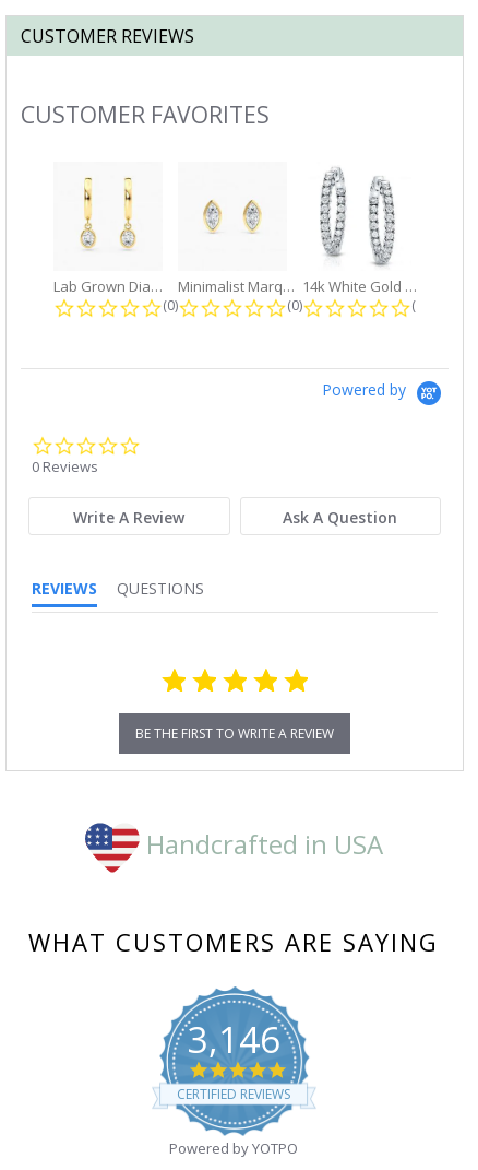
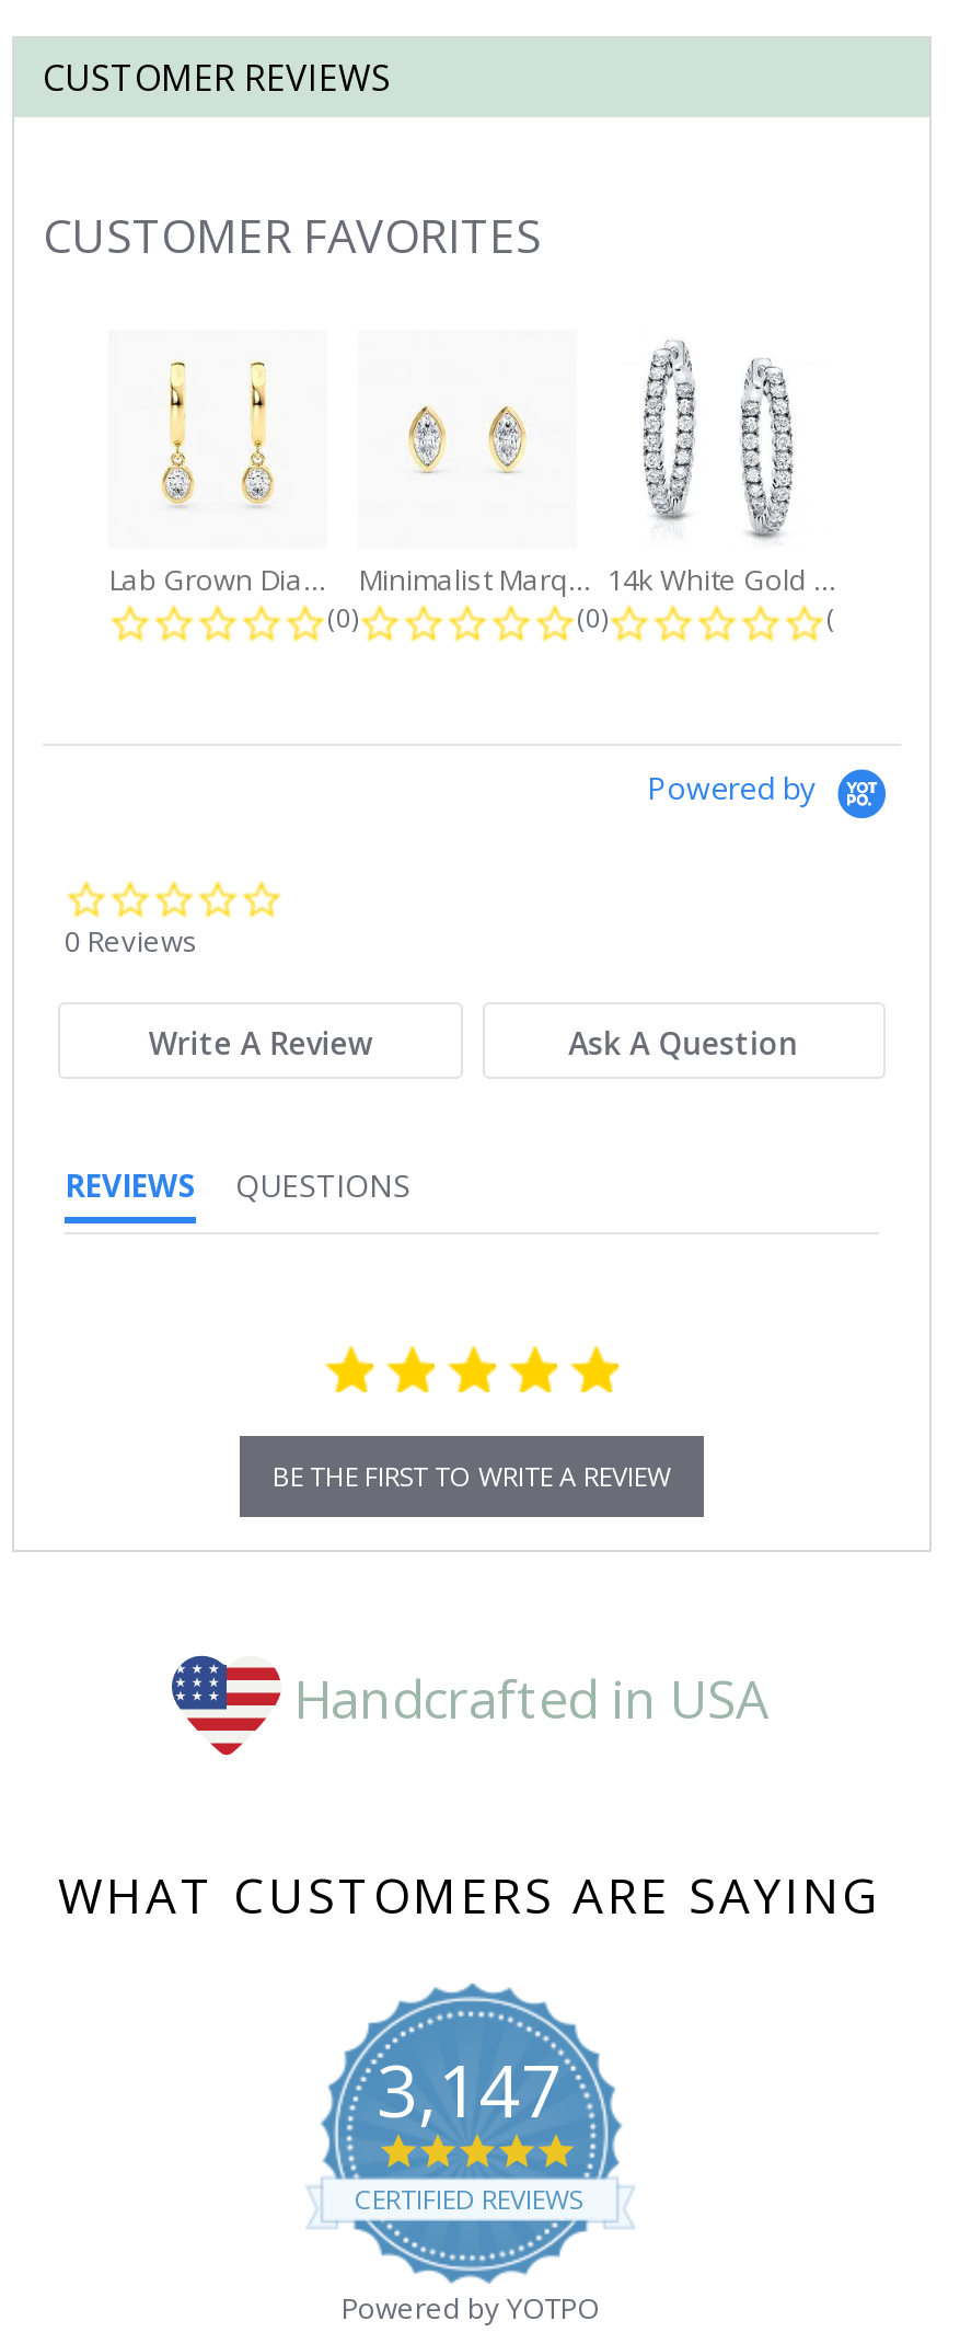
- 3,146
+ 3,147
